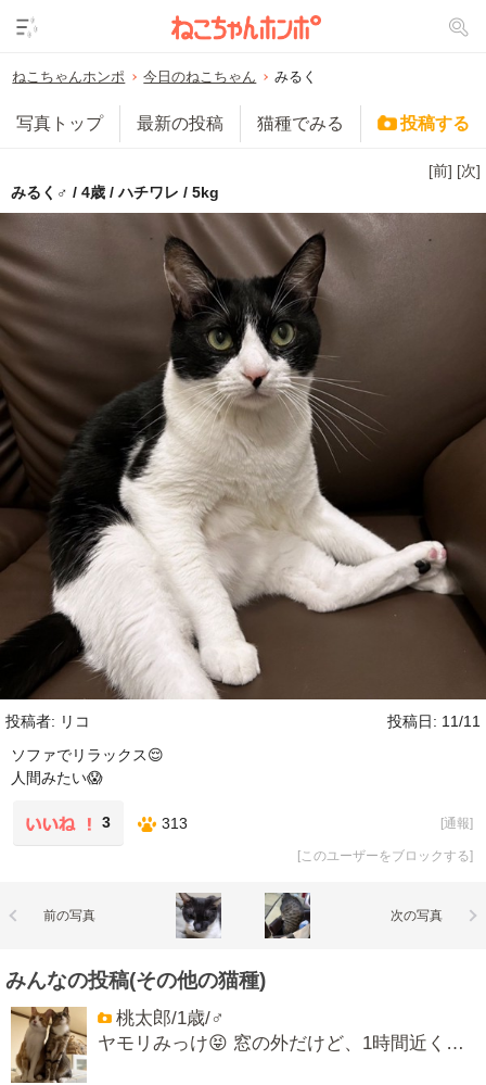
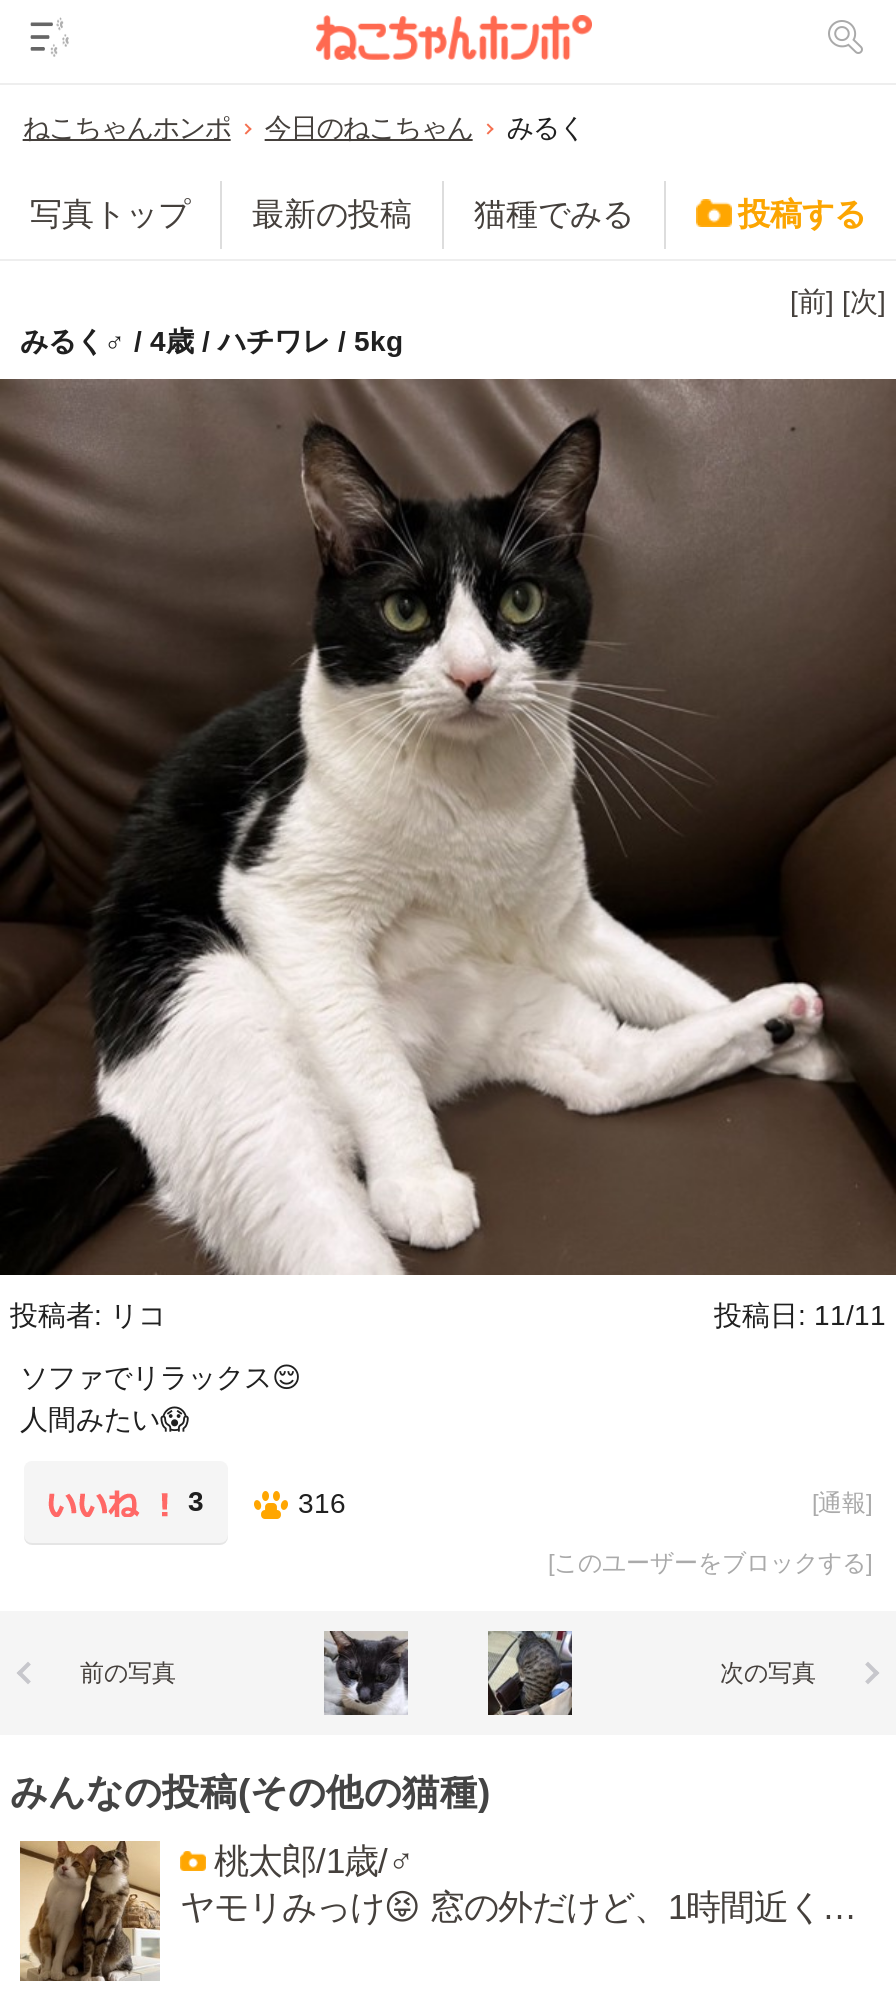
- 313
+ 316
